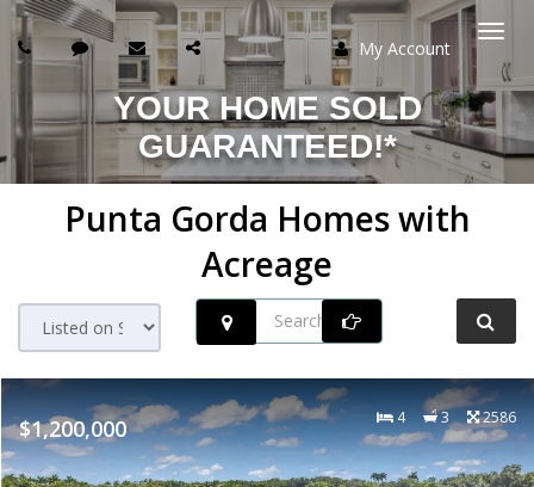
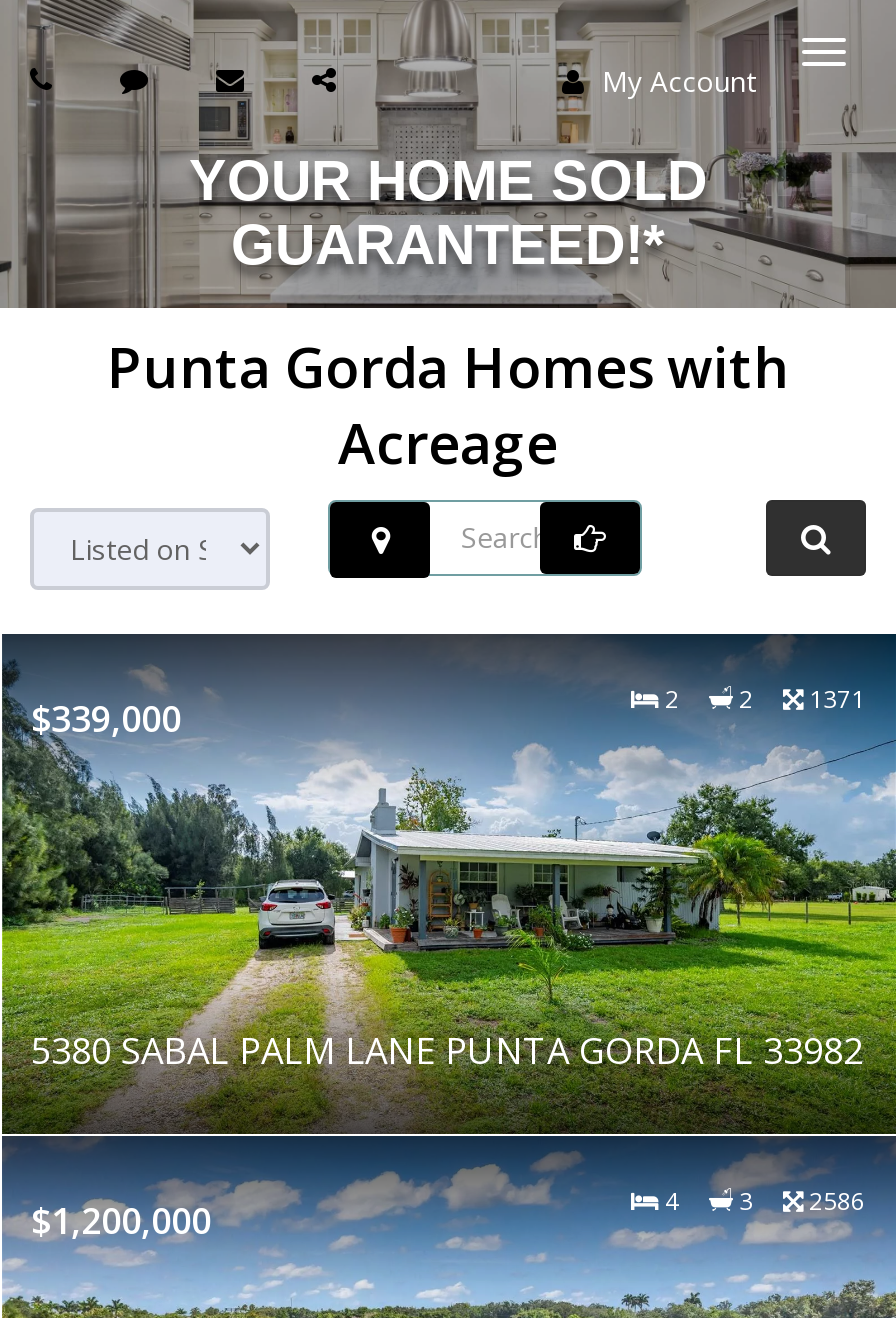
+ [image]
+ $339,000
+ 2
+ 2
+ 1371

+ 5380 SABAL PALM LANE PUNTA GORDA FL 33982
